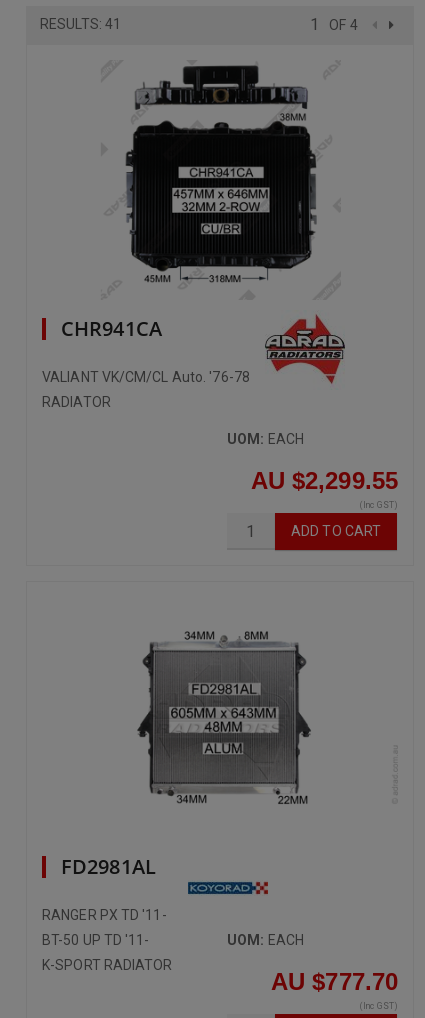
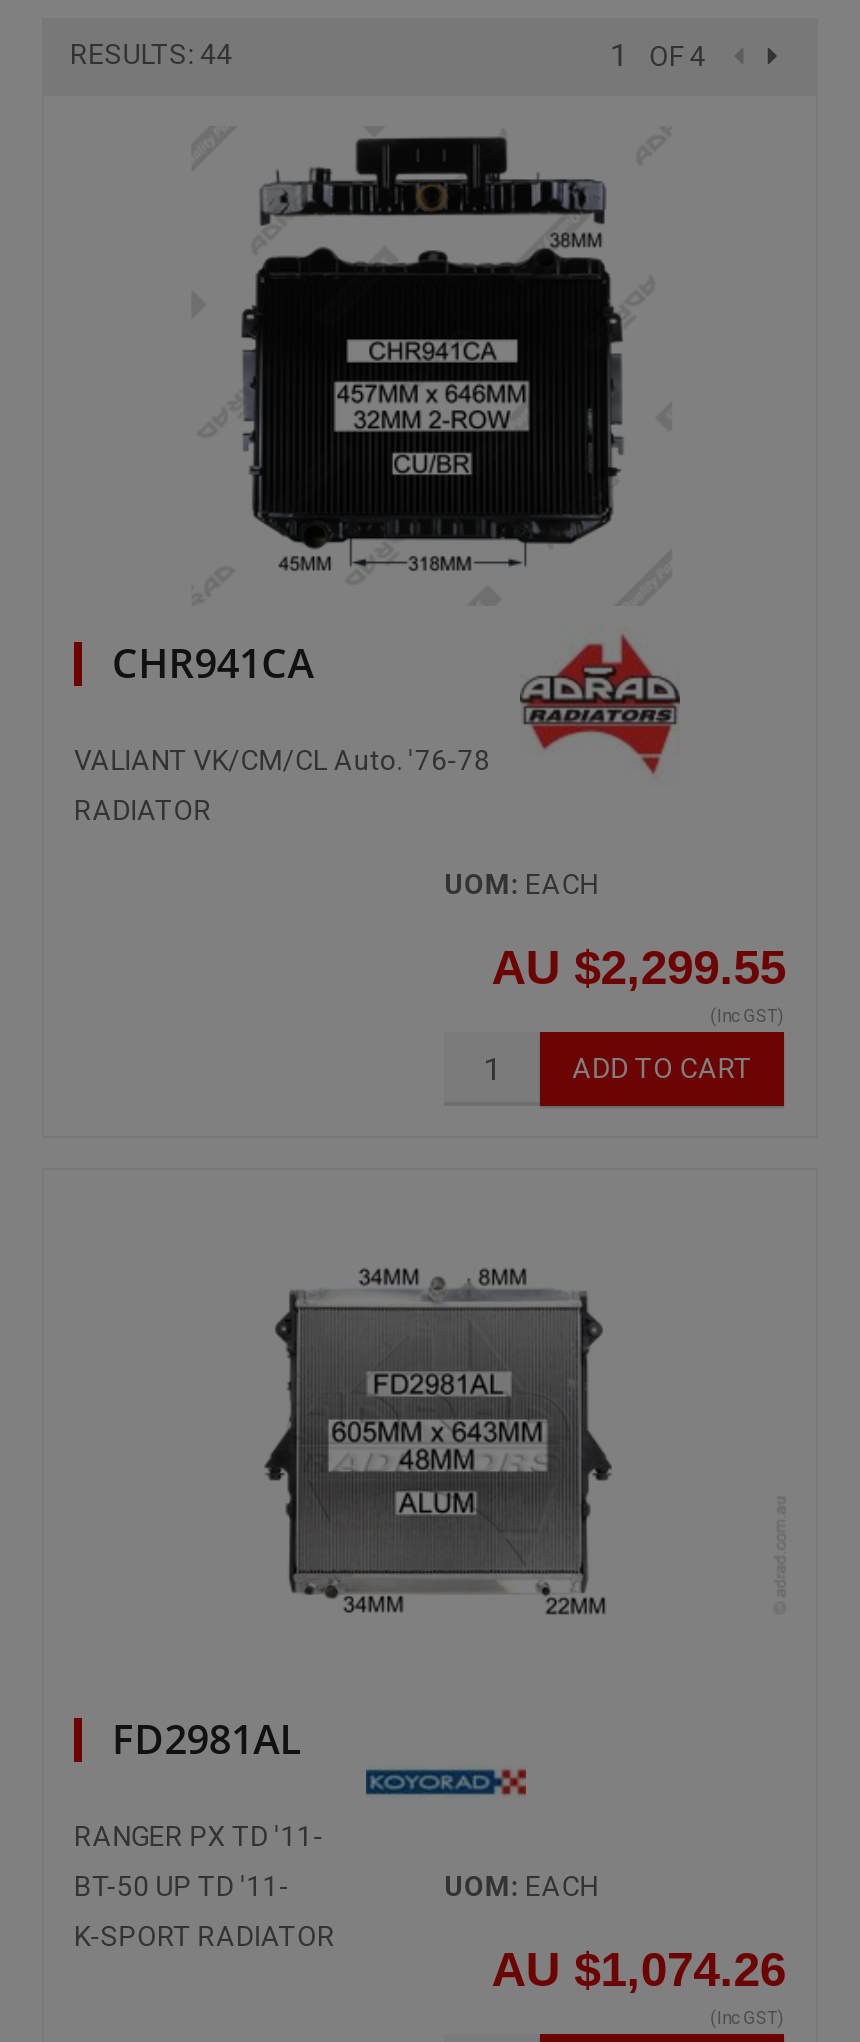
- RESULTS: 41
+ RESULTS: 44

- AU $777.70
+ AU $1,074.26
